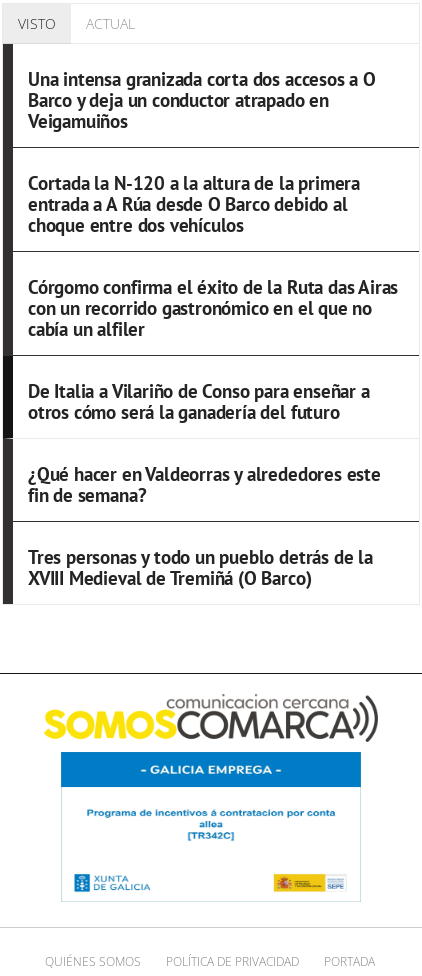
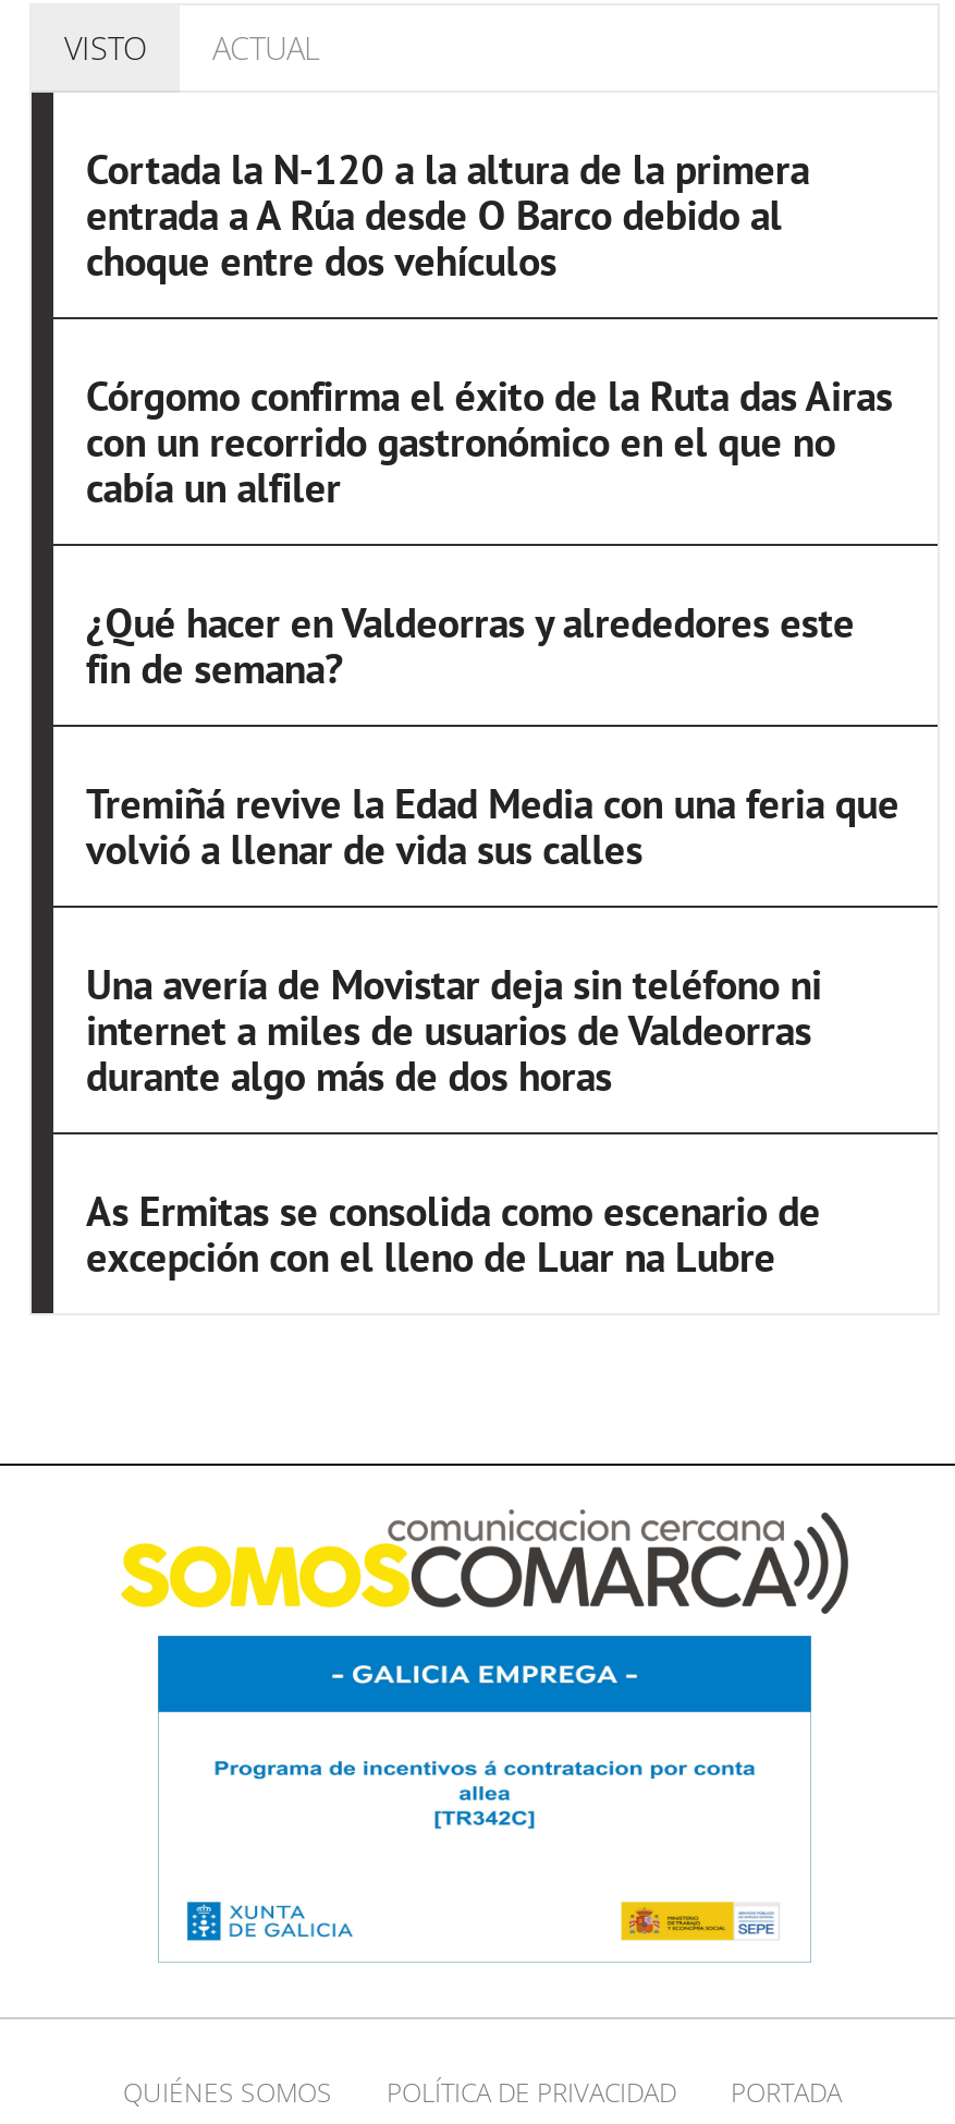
- Una intensa granizada corta dos accesos a O
- Barco y deja un conductor atrapado en
- Veigamuiños

moved up: Cortada la N-120 a la altura de la primera | entrada a A Rúa desde O Barco debido al | choque entre dos vehículos | Córgomo confirma el éxito de la Ruta das Airas | con un recorrido gastronómico en el que no | cabía un alfiler

- De Italia a Vilariño de Conso para enseñar a
- otros cómo será la ganadería del futuro

moved up: ¿Qué hacer en Valdeorras y alrededores este | fin de semana?

- Tres personas y todo un pueblo detrás de la
- XVIII Medieval de Tremiñá (O Barco)
+ Tremiñá revive la Edad Media con una feria que
+ volvió a llenar de vida sus calles
+ Una avería de Movistar deja sin teléfono ni
+ internet a miles de usuarios de Valdeorras
+ durante algo más de dos horas
+ As Ermitas se consolida como escenario de
+ excepción con el lleno de Luar na Lubre
